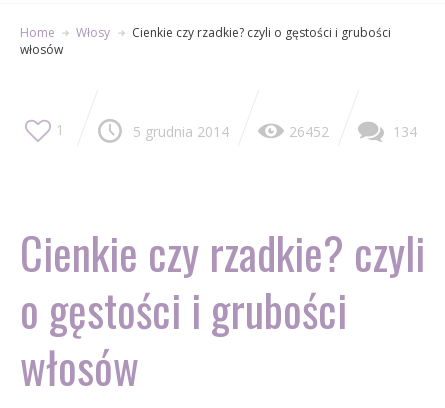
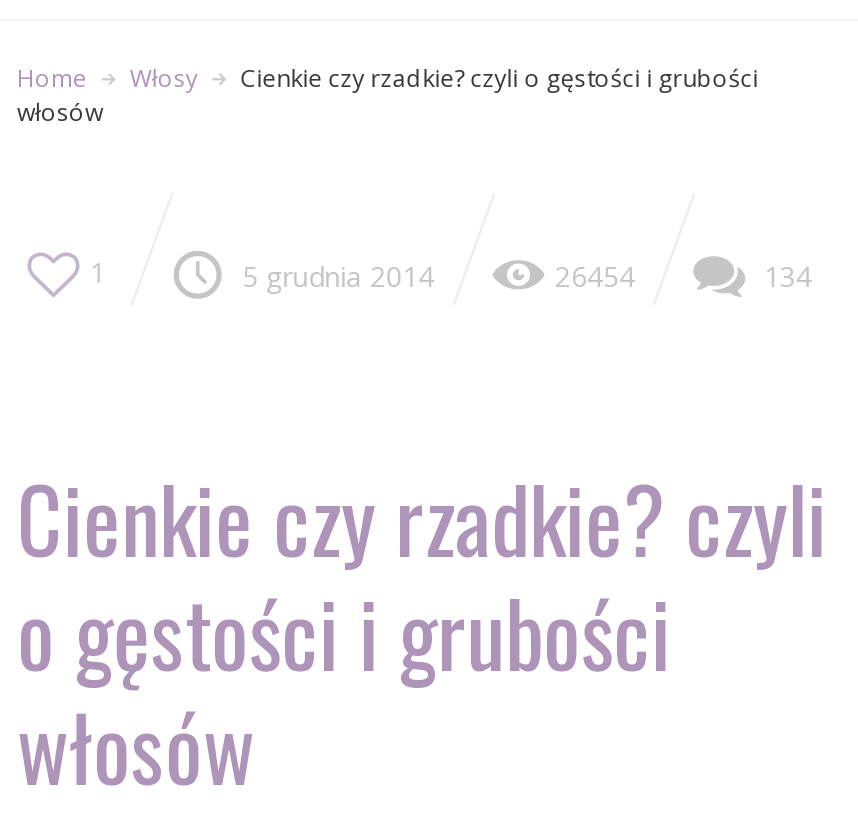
- 26452
+ 26454
